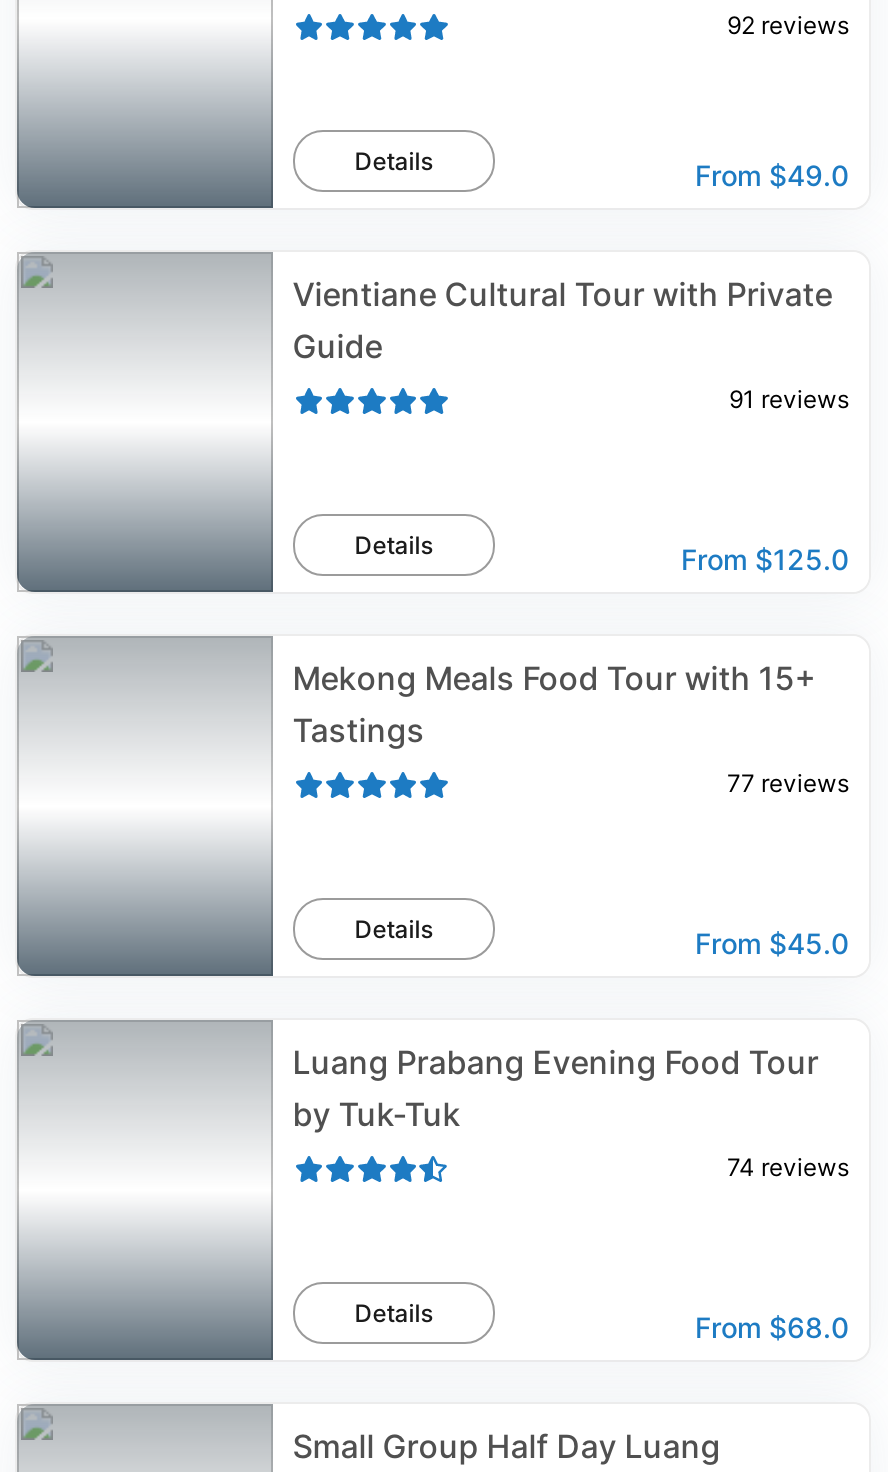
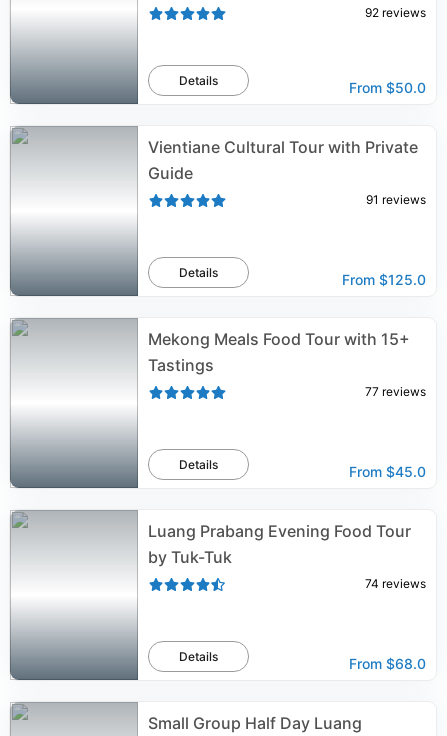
- From $49.0
+ From $50.0
